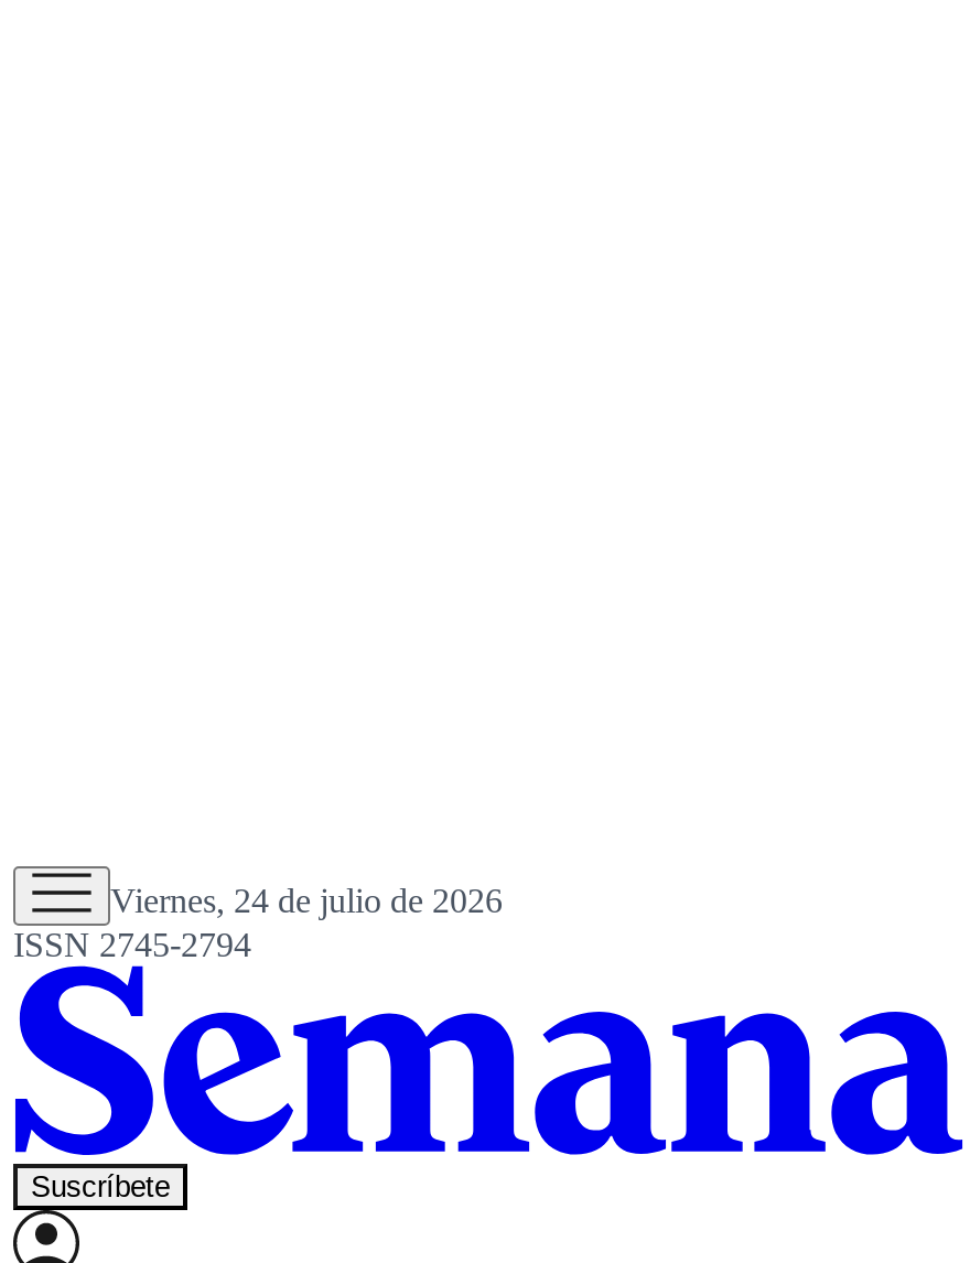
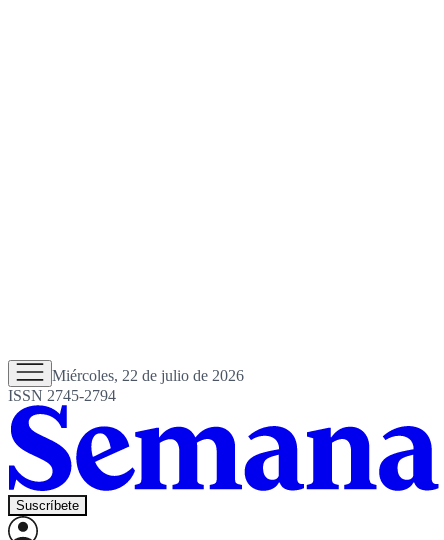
- Viernes, 24 de julio de 2026
+ Miércoles, 22 de julio de 2026
